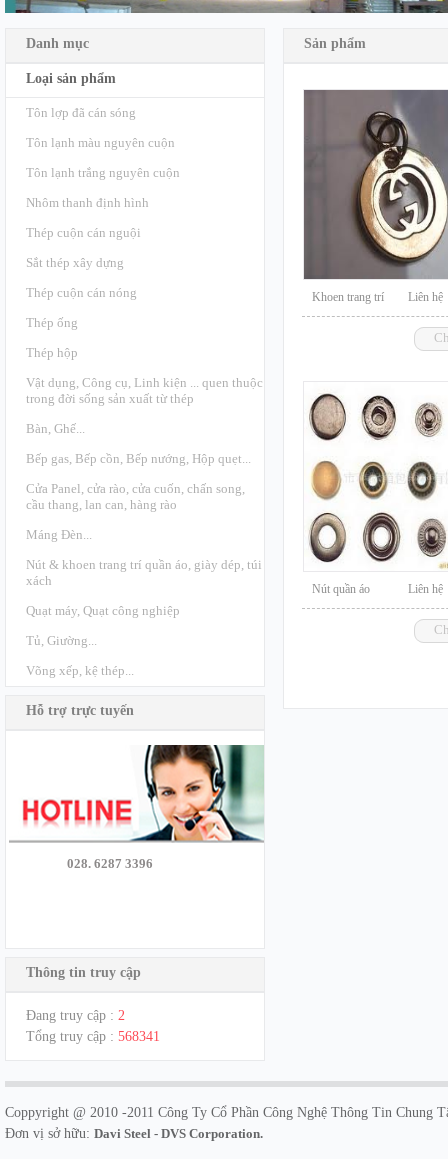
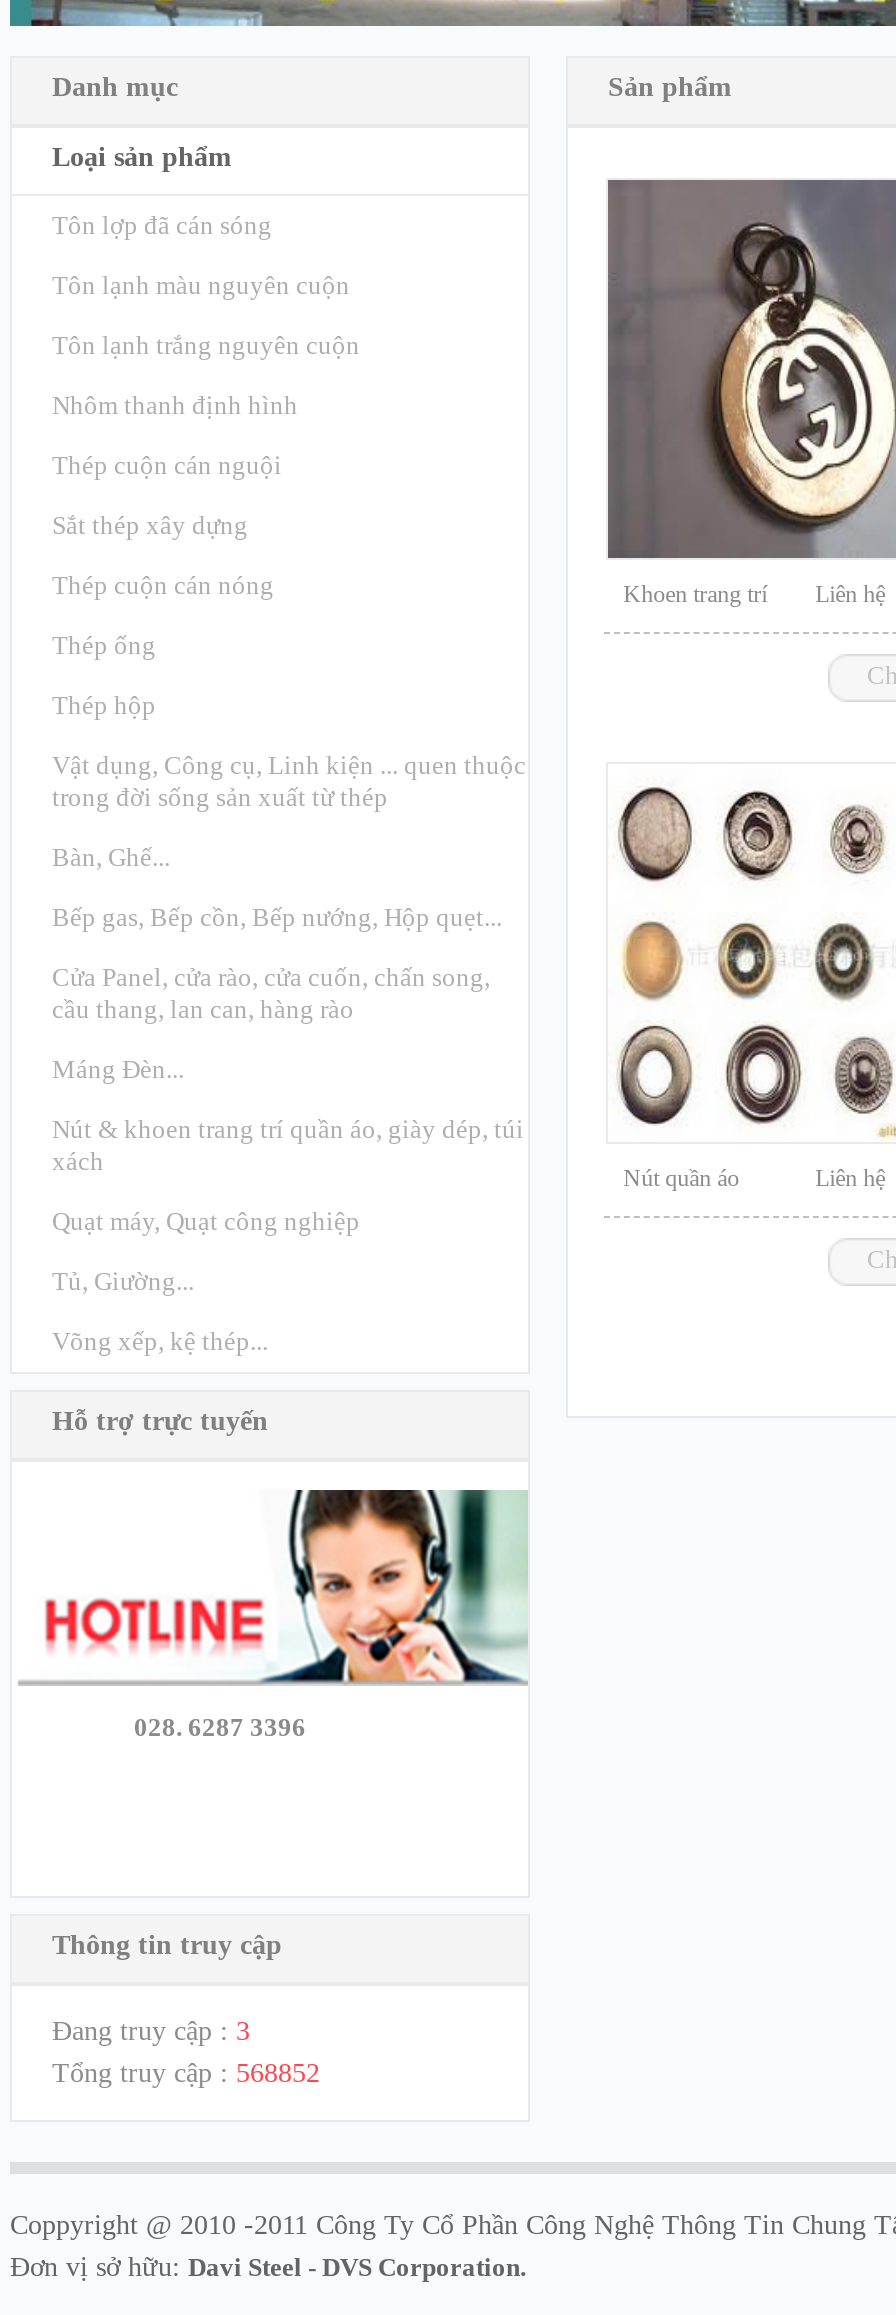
- Đang truy cập : 2
+ Đang truy cập : 3

- Tổng truy cập : 568341
+ Tổng truy cập : 568852
